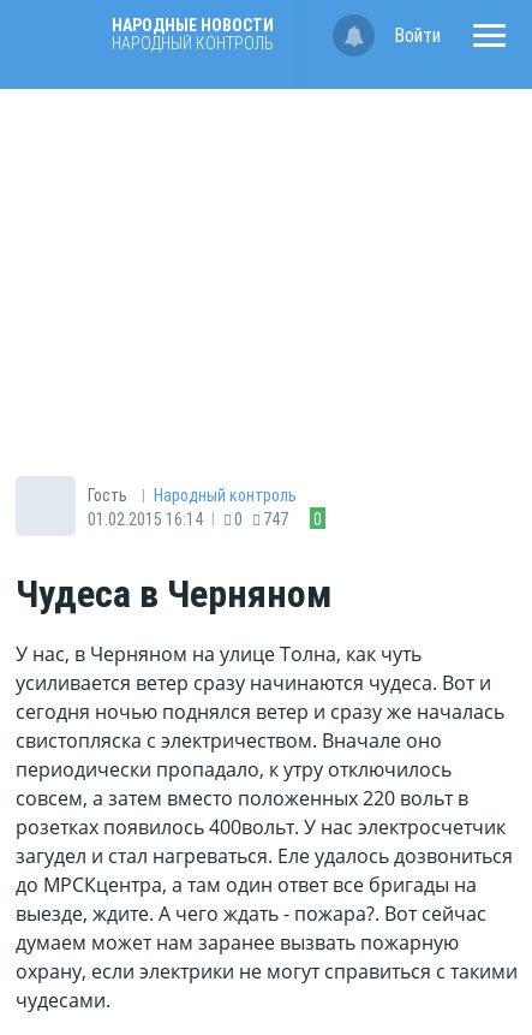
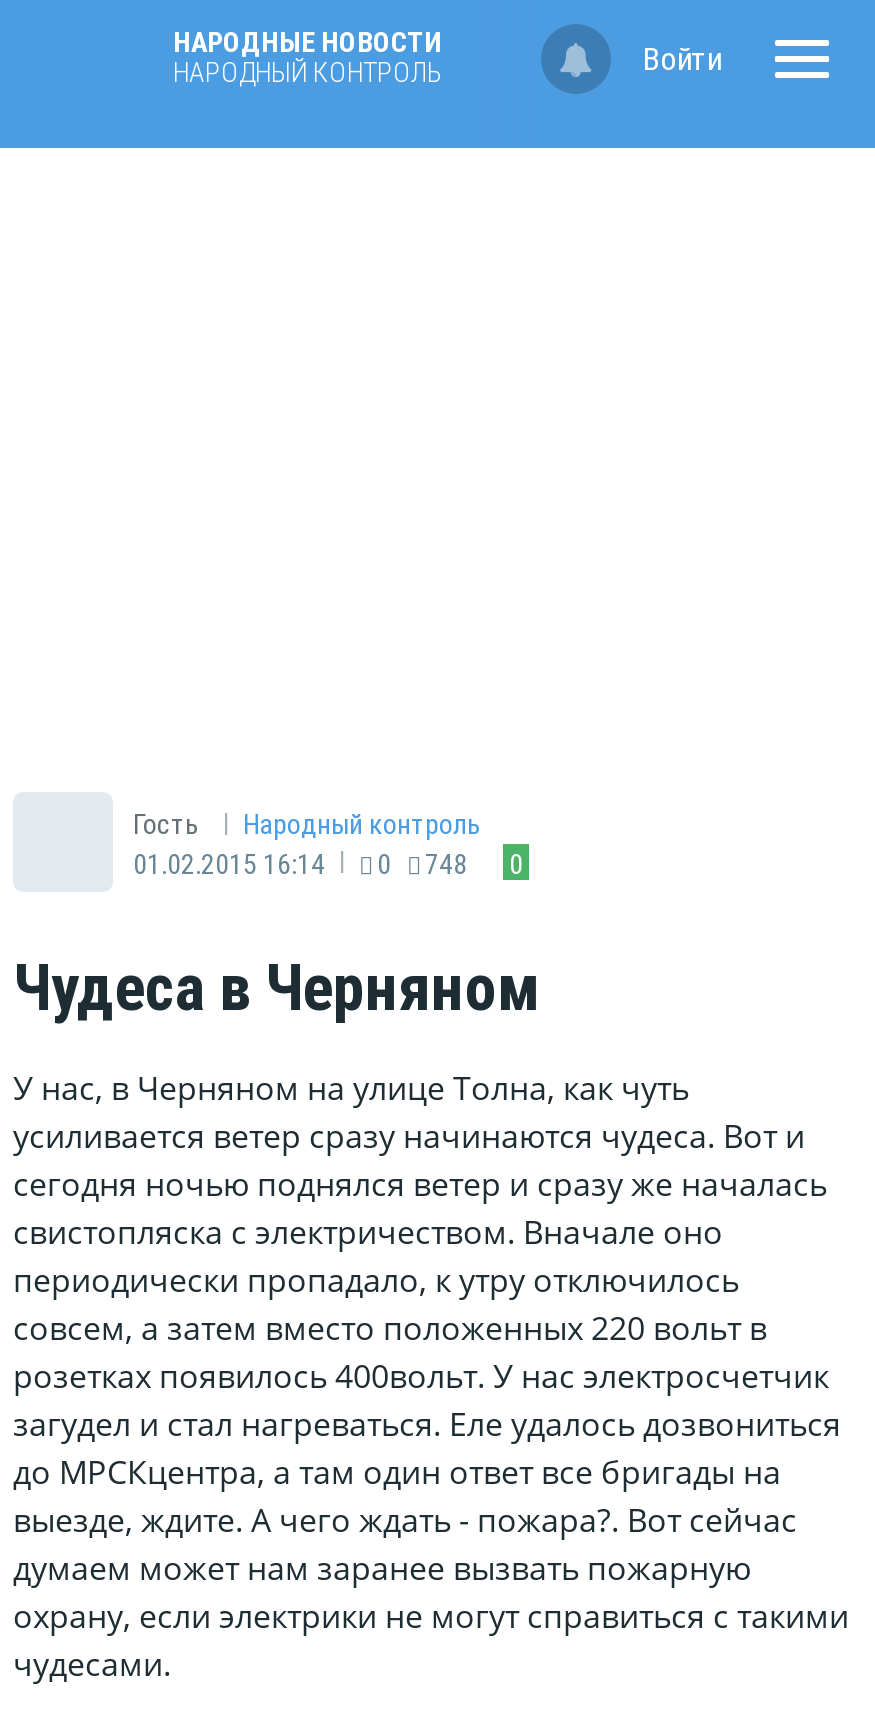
- 747
+ 748
